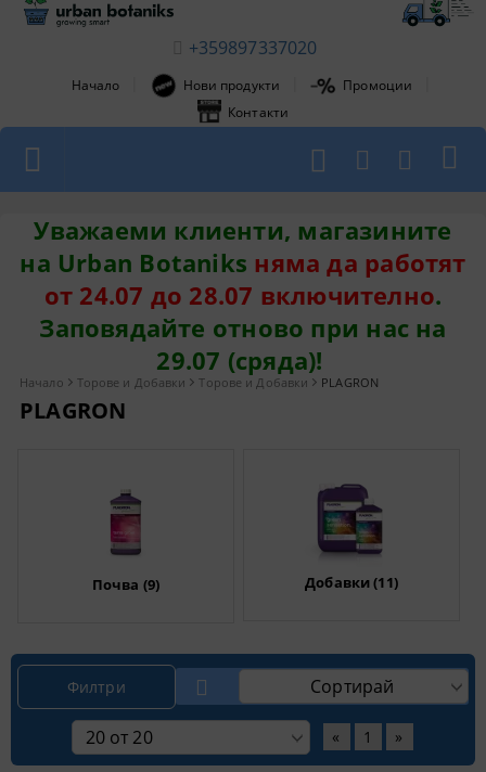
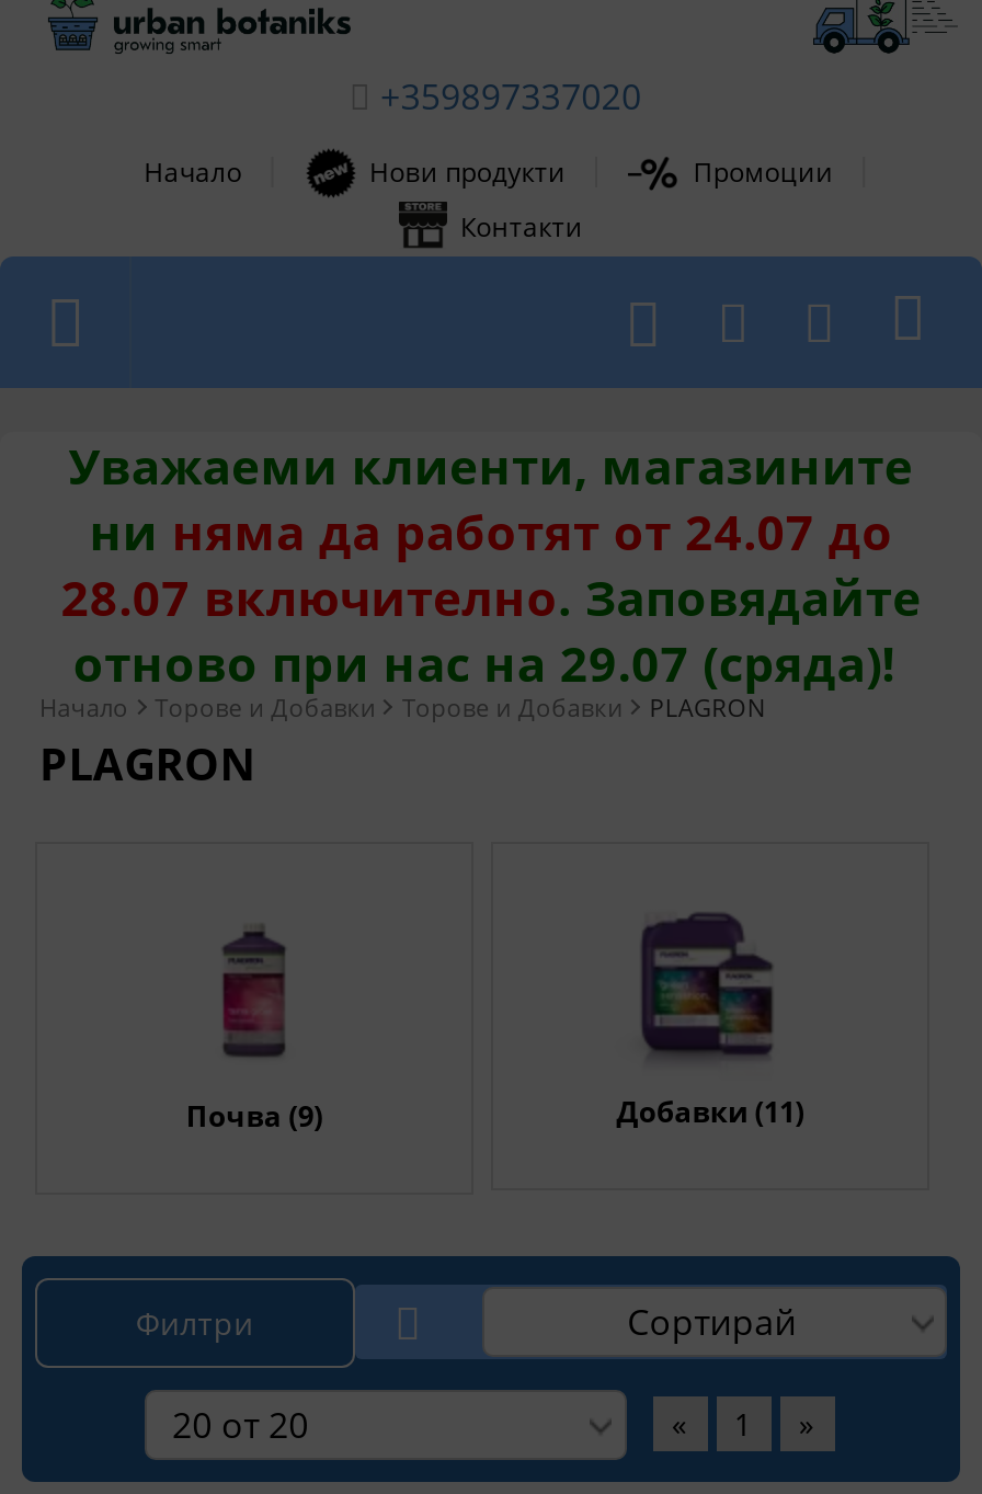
- на Urban Botaniks няма да работят
- от 24.07 до 28.07 включително.
- Заповядайте отново при нас на
- 29.07 (сряда)!
+ ни няма да работят от 24.07 до
+ 28.07 включително. Заповядайте
+ отново при нас на 29.07 (сряда)!
